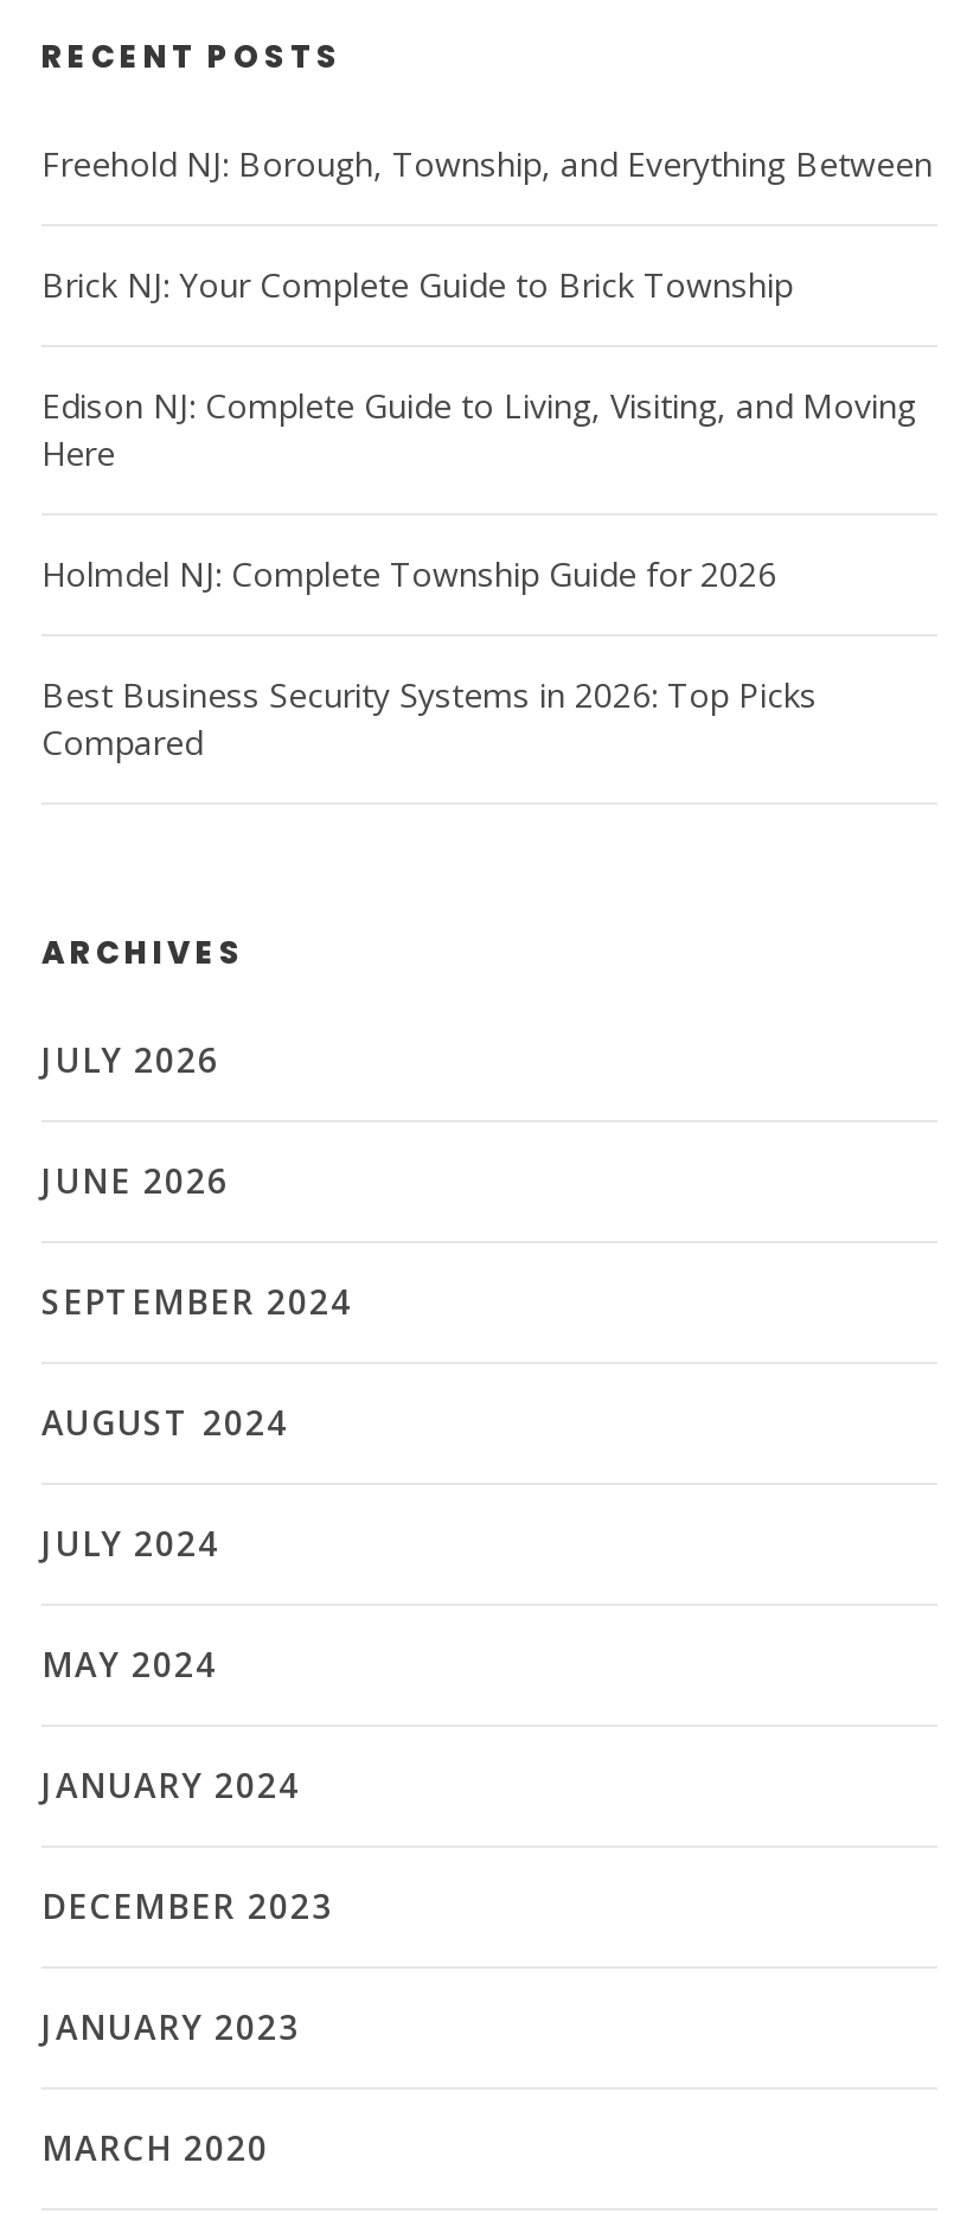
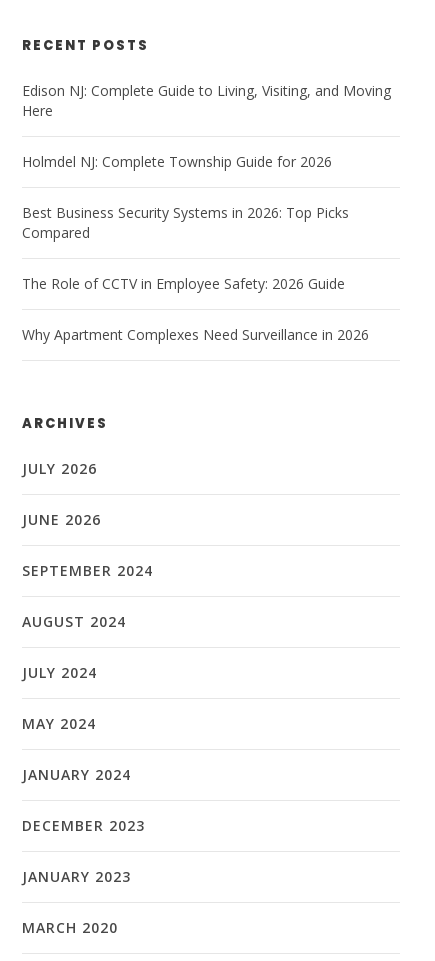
- Freehold NJ: Borough, Township, and Everything Between
- Brick NJ: Your Complete Guide to Brick Township

moved up: Edison NJ: Complete Guide to Living, Visiting, and Moving | Here | Holmdel NJ: Complete Township Guide for 2026 | Best Business Security Systems in 2026: Top Picks | Compared

+ The Role of CCTV in Employee Safety: 2026 Guide
+ Why Apartment Complexes Need Surveillance in 2026
